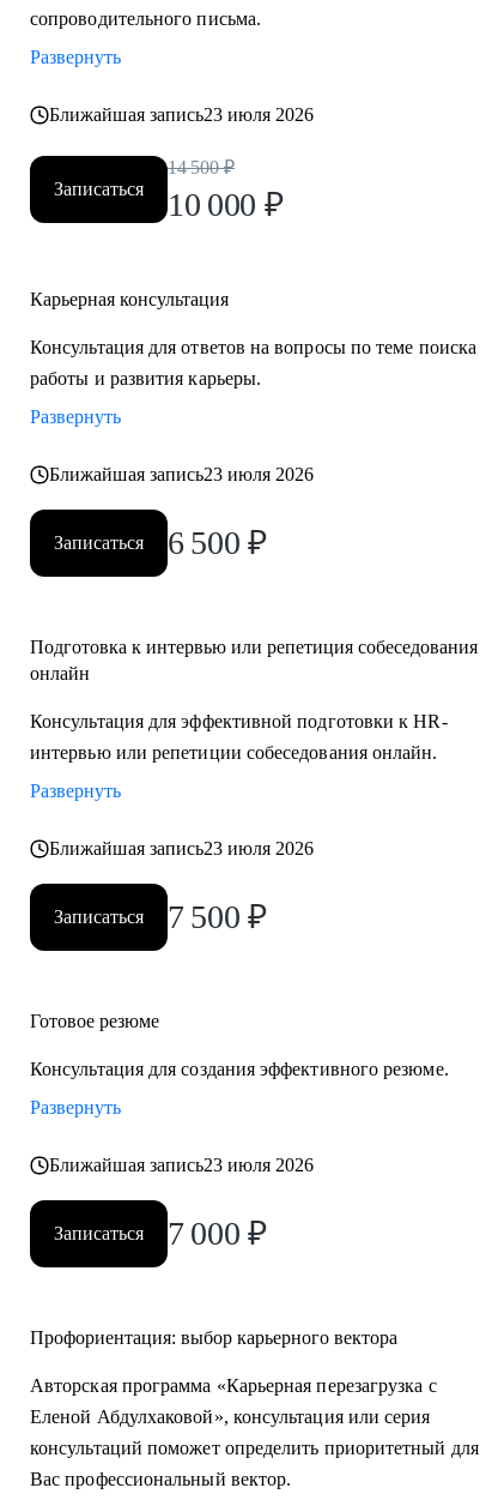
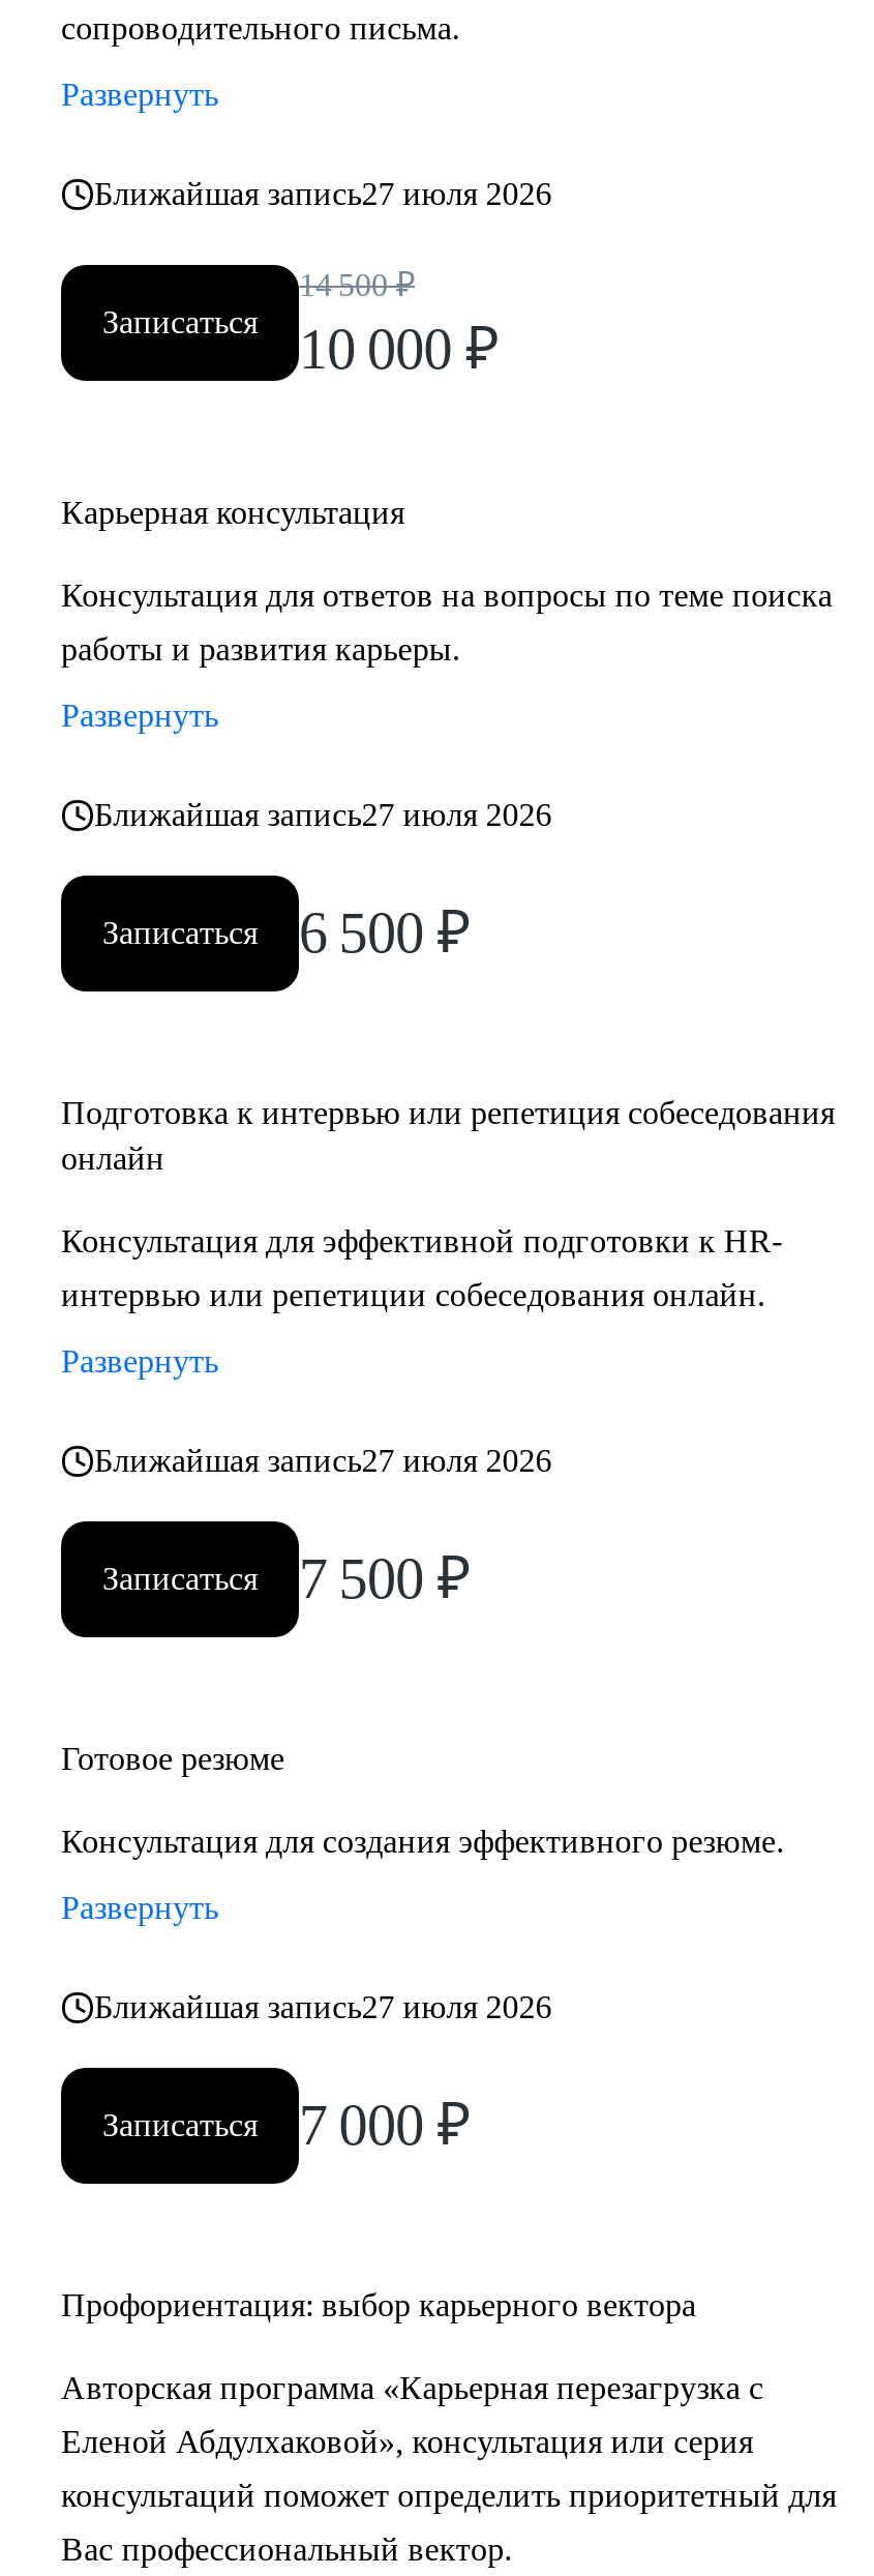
- Ближайшая запись23 июля 2026
+ Ближайшая запись27 июля 2026

- Ближайшая запись23 июля 2026
+ Ближайшая запись27 июля 2026

- Ближайшая запись23 июля 2026
+ Ближайшая запись27 июля 2026

- Ближайшая запись23 июля 2026
+ Ближайшая запись27 июля 2026
